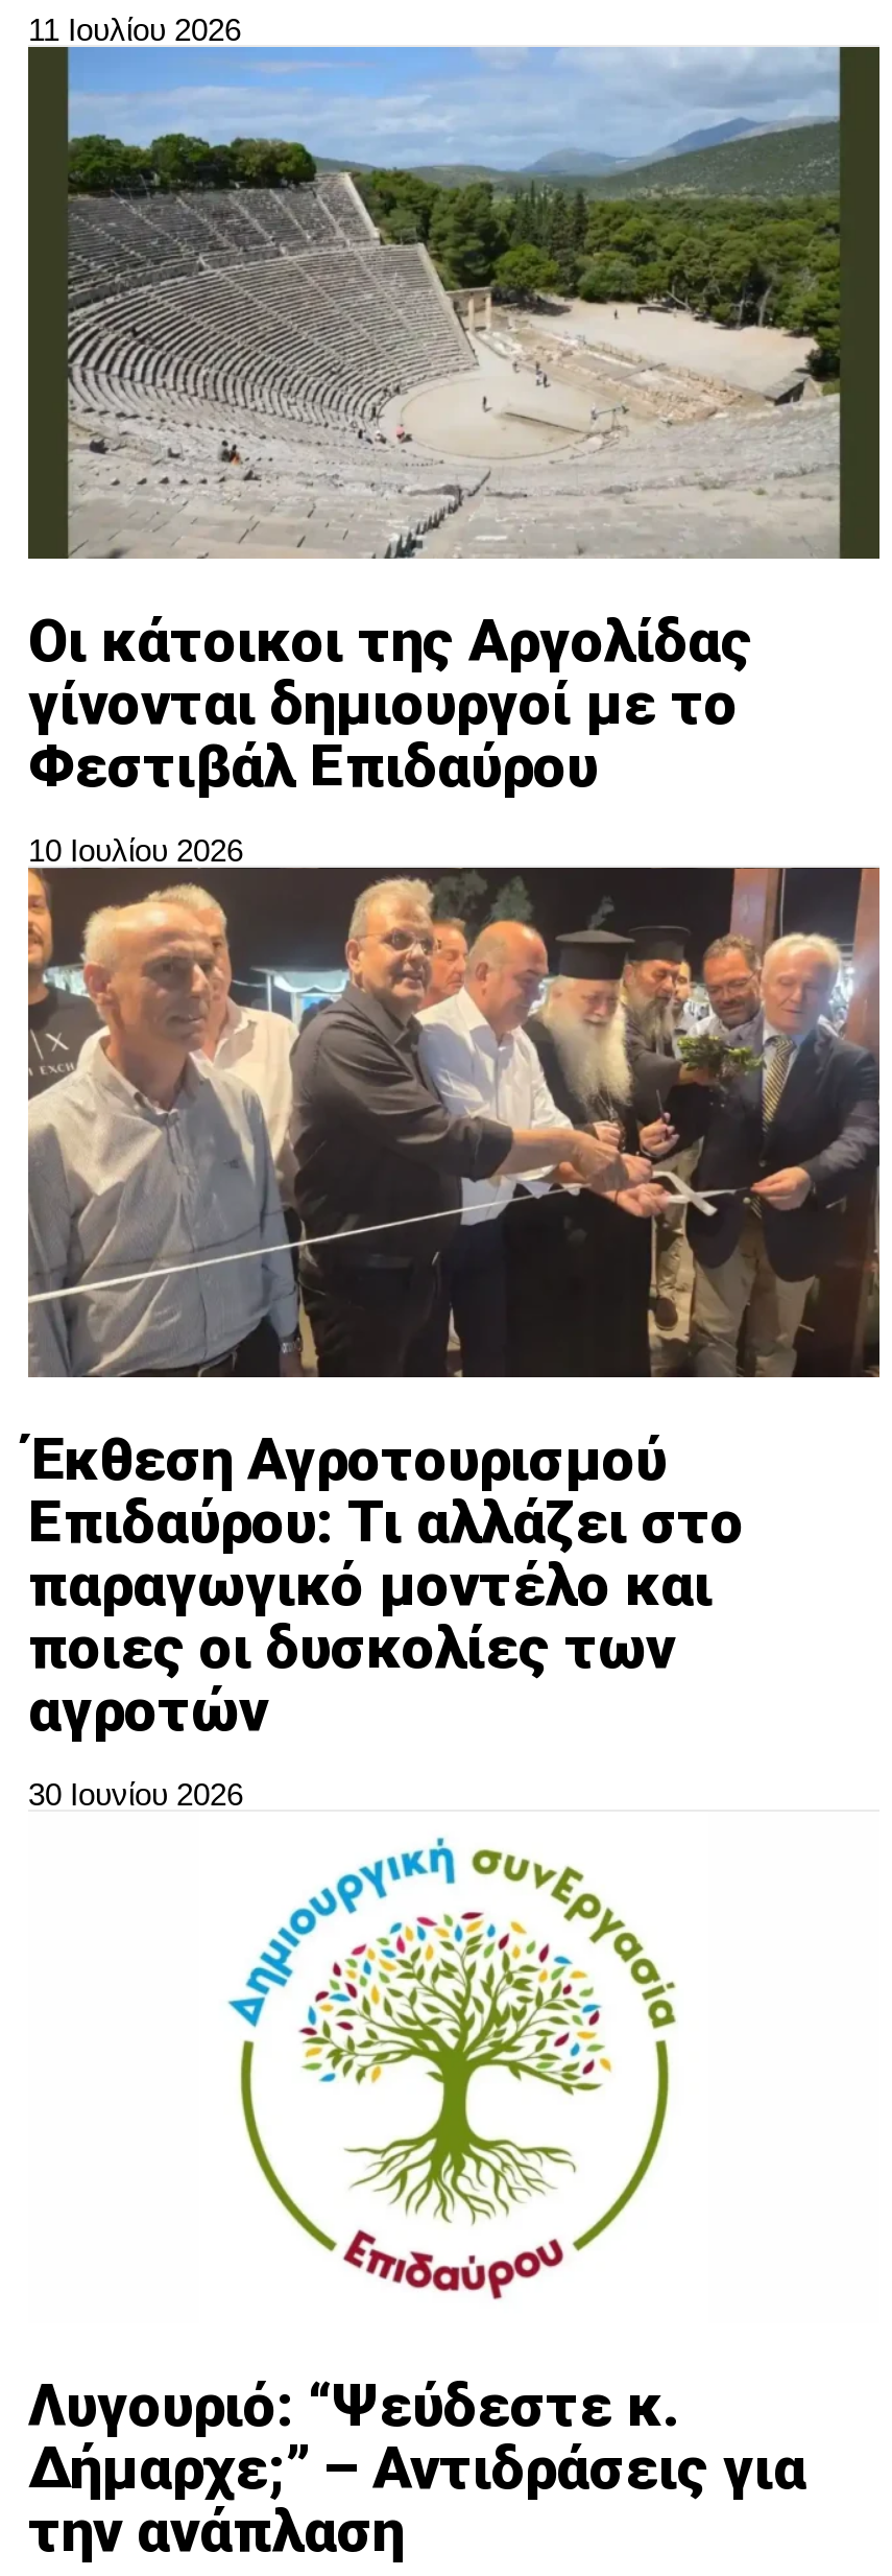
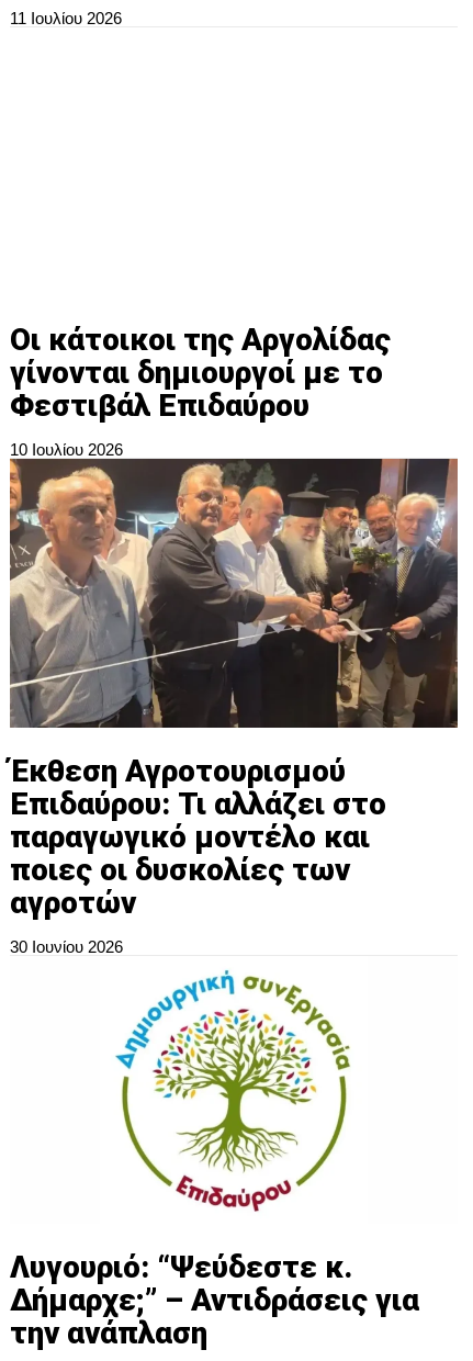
- [image]
